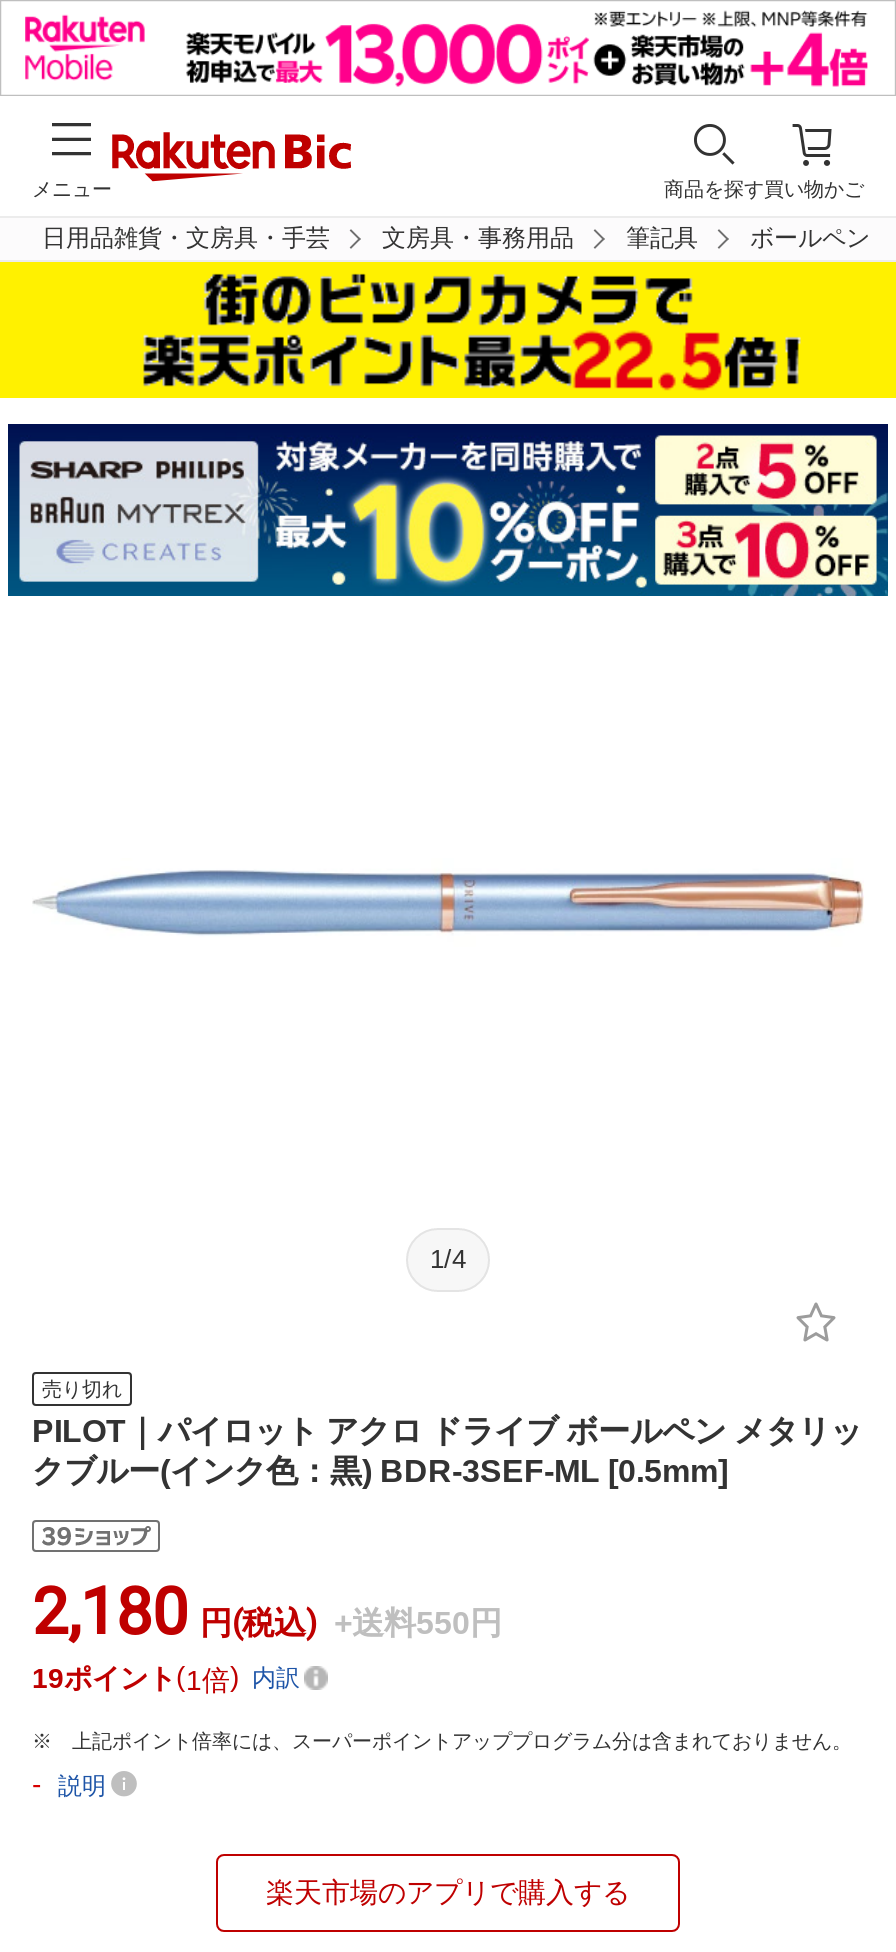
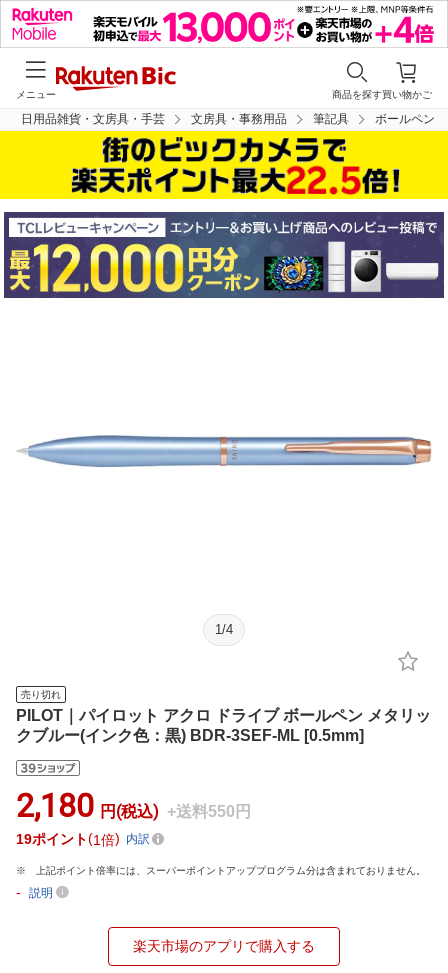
- [image]
+ [image]
